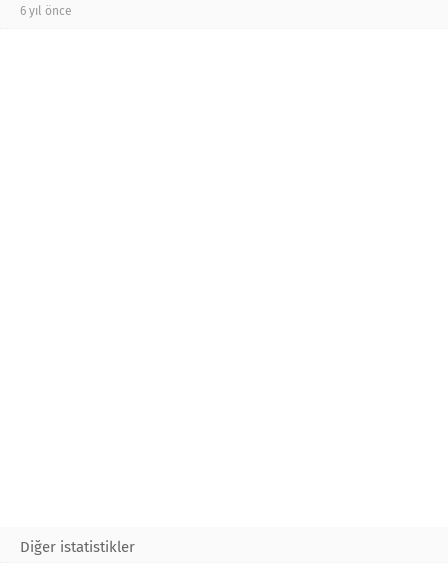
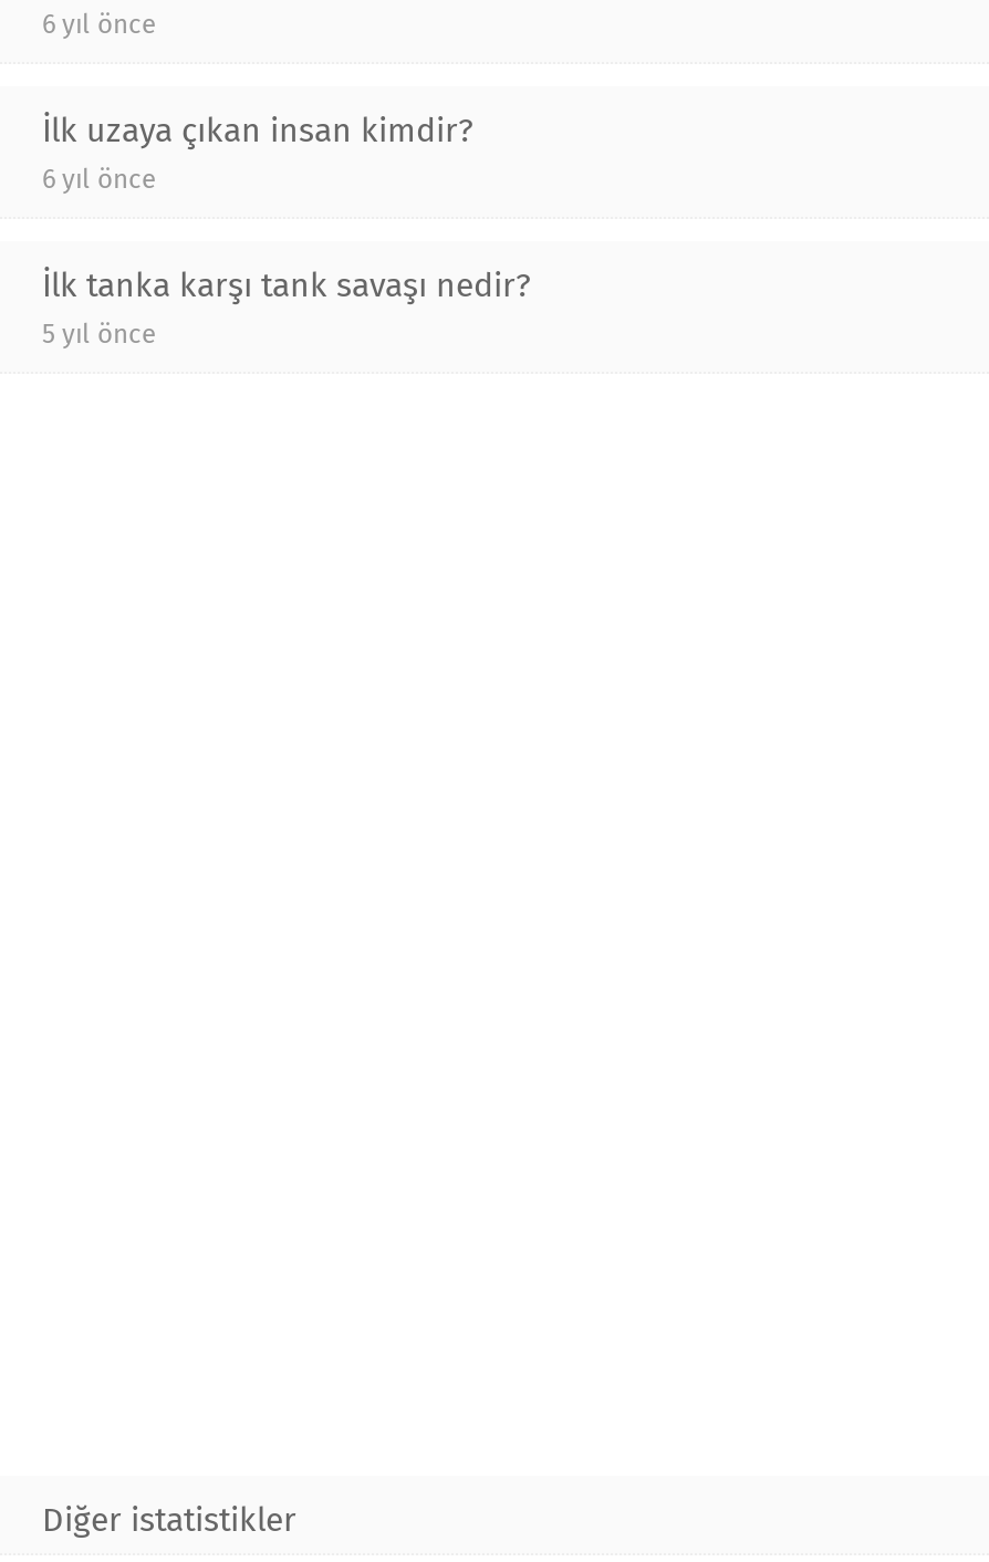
+ İlk uzaya çıkan insan kimdir?
+ 6 yıl önce
+ İlk tanka karşı tank savaşı nedir?
+ 5 yıl önce
